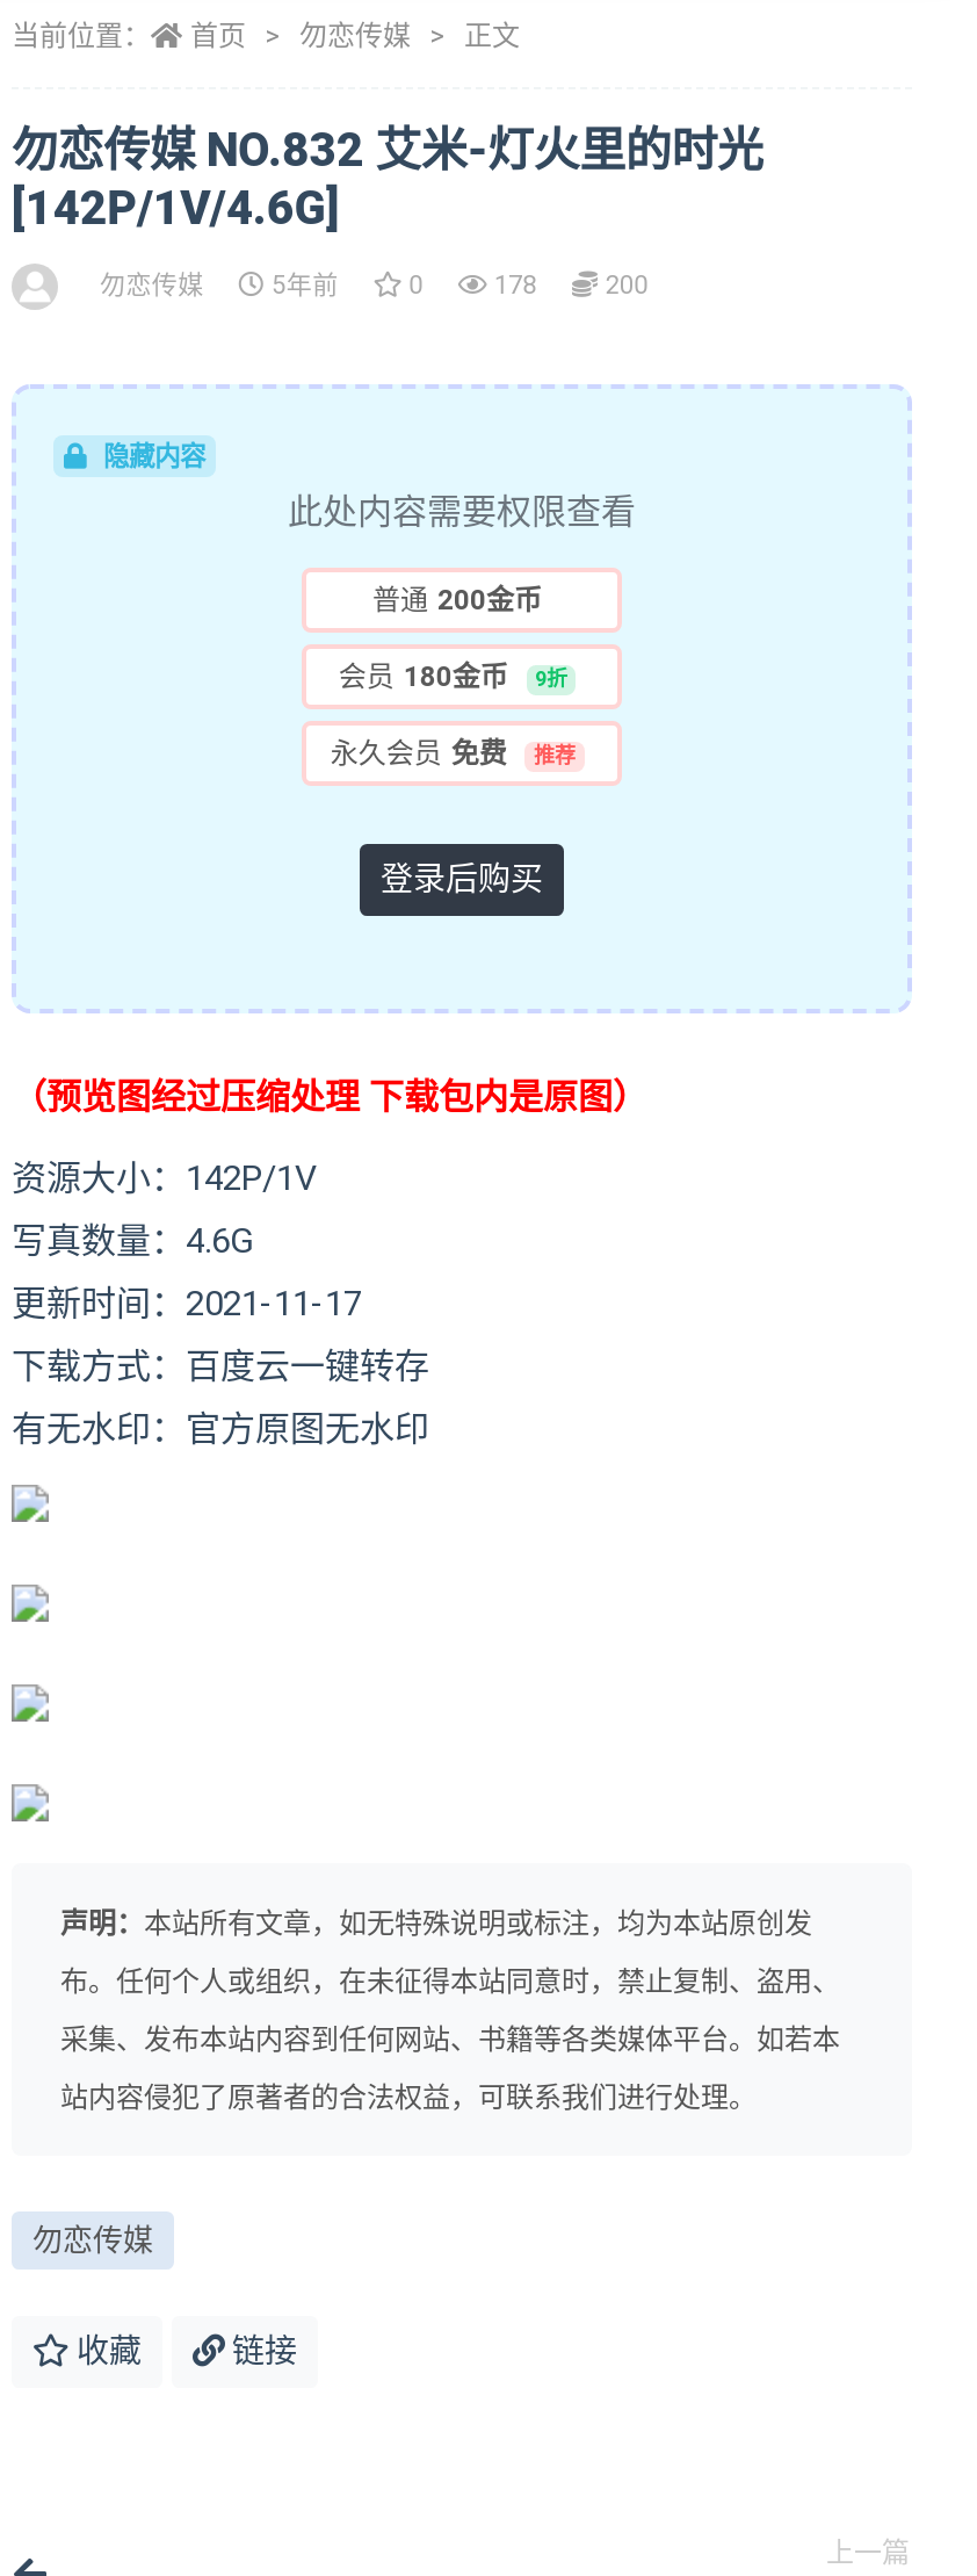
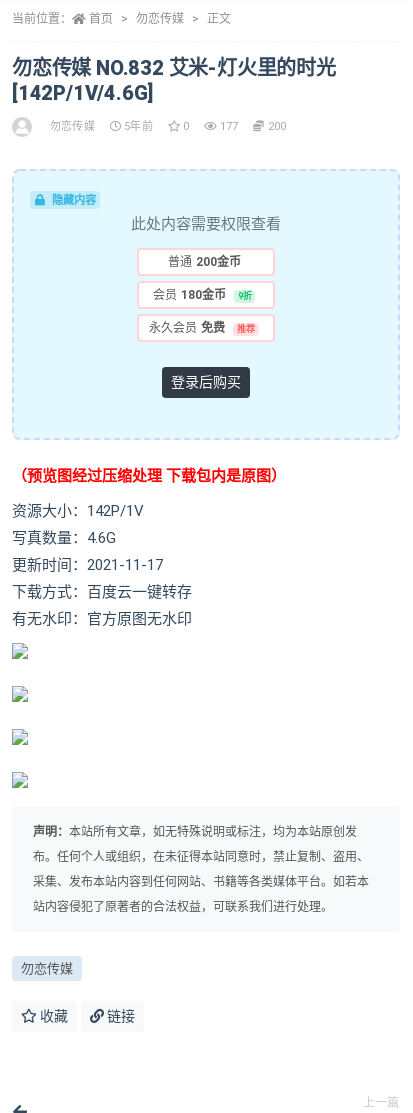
- 178
+ 177
